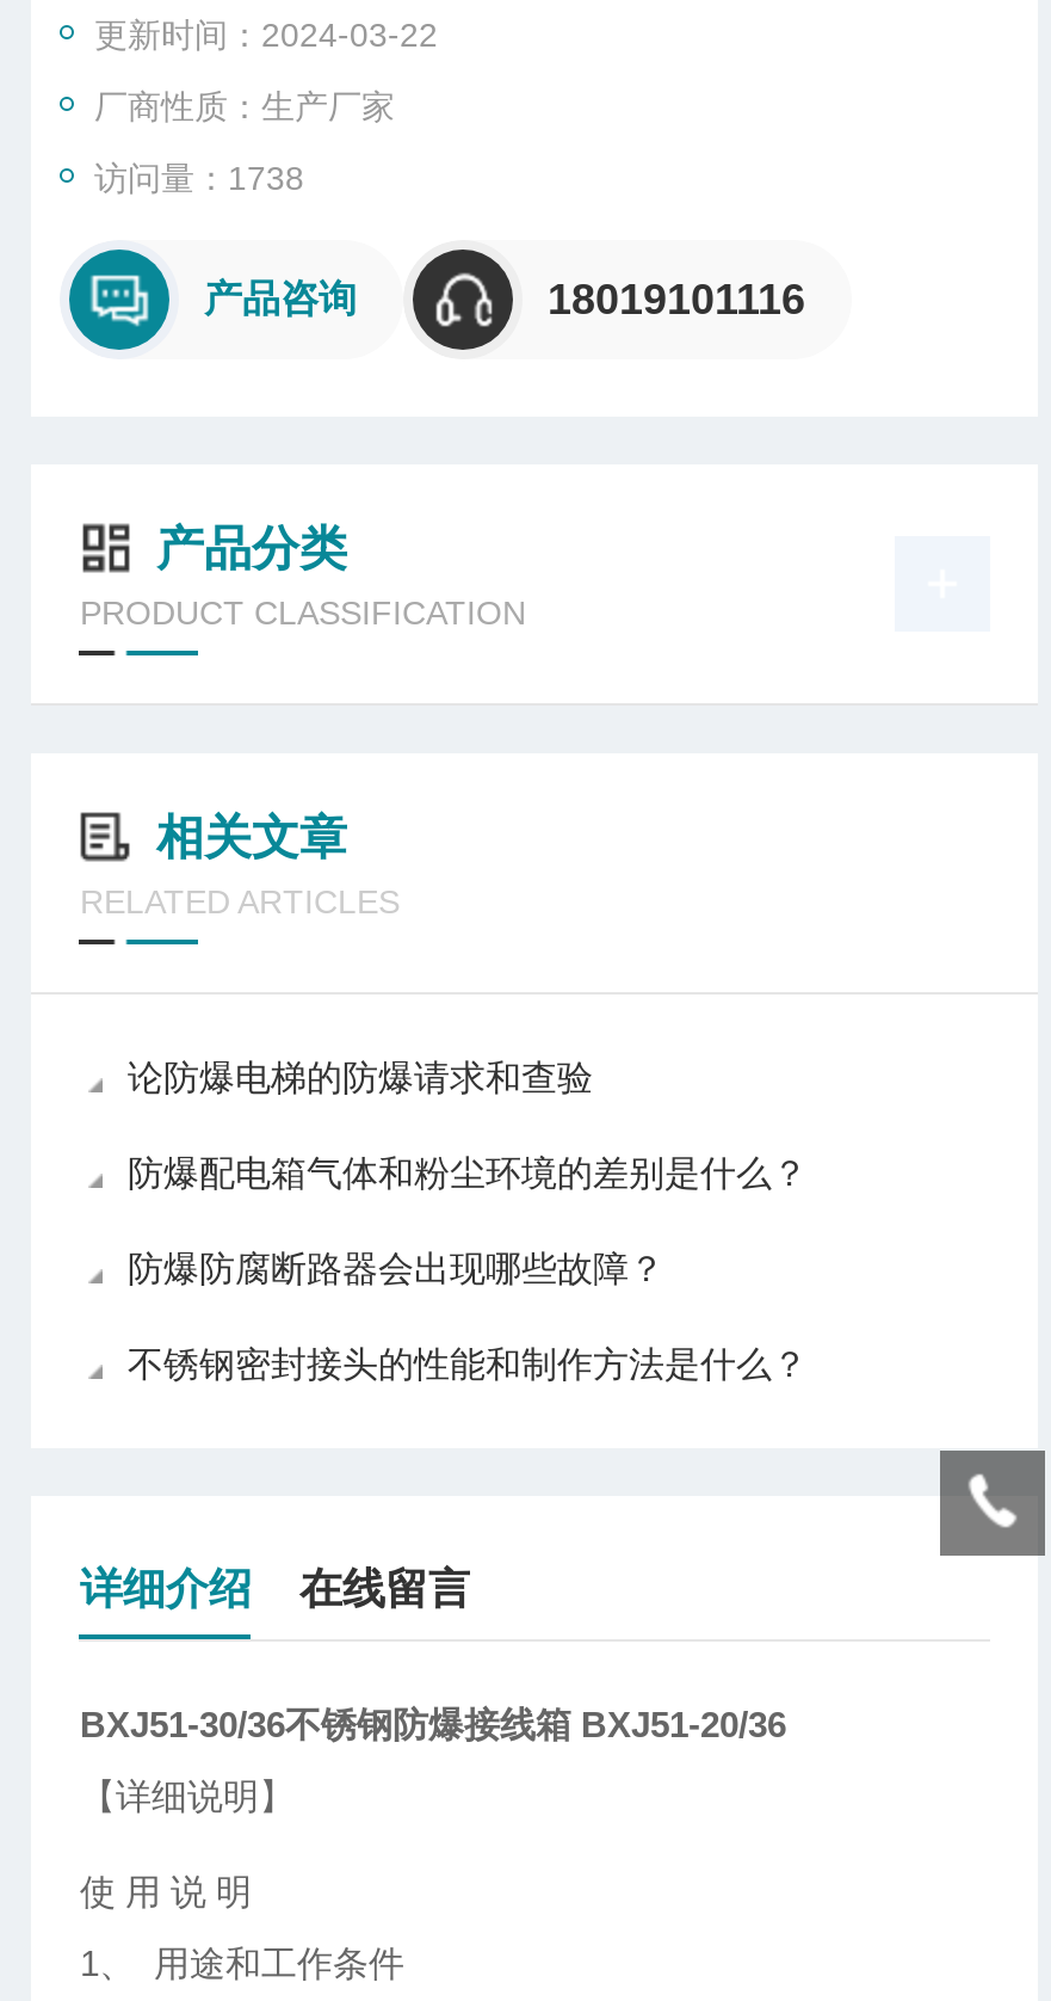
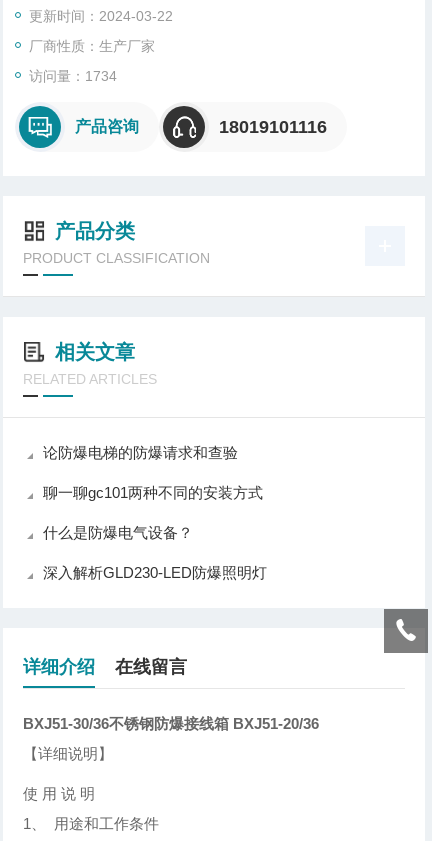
- 访问量：1738
+ 访问量：1734

- 防爆配电箱气体和粉尘环境的差别是什么？
+ 聊一聊gc101两种不同的安装方式

- 防爆防腐断路器会出现哪些故障？
+ 什么是防爆电气设备？

- 不锈钢密封接头的性能和制作方法是什么？
+ 深入解析GLD230-LED防爆照明灯
